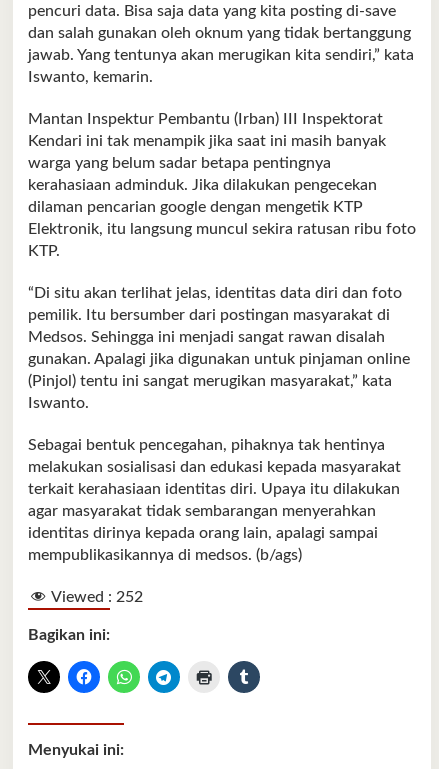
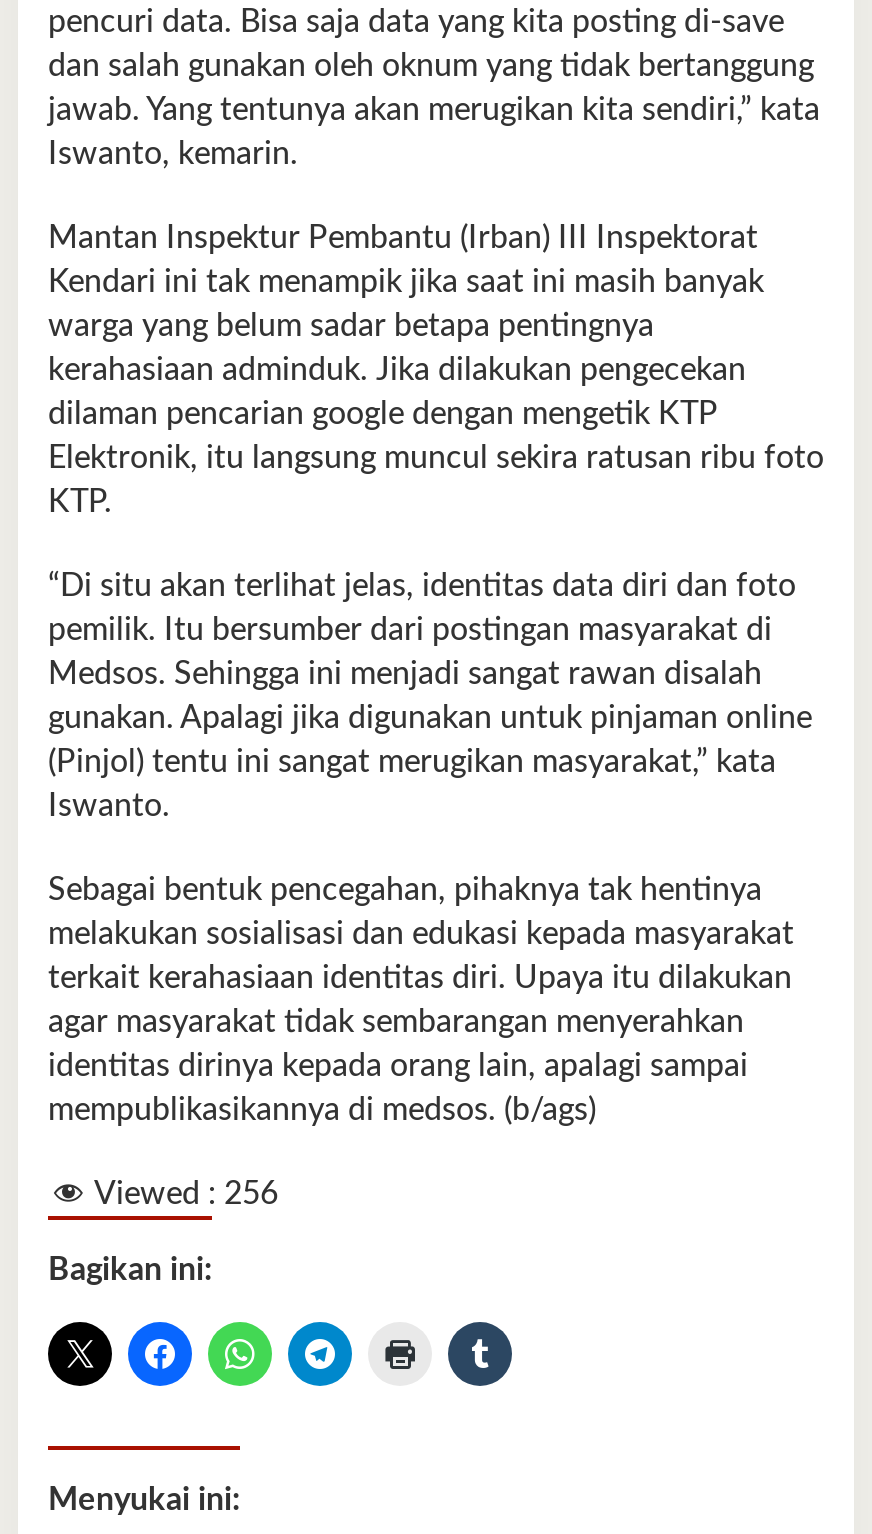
- Viewed : 252
+ Viewed : 256
